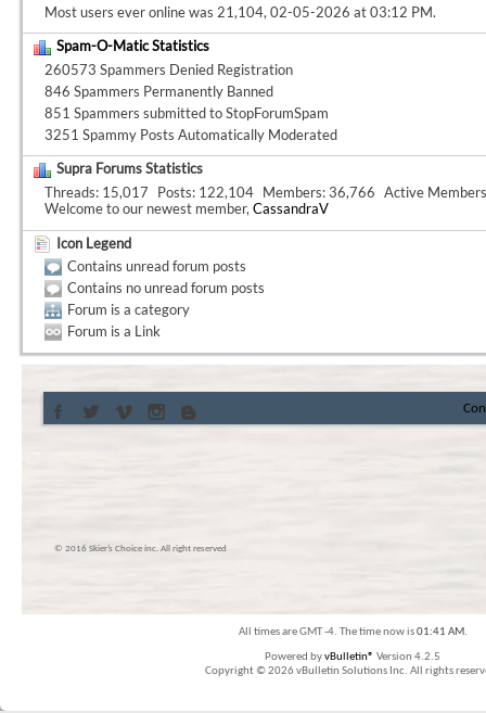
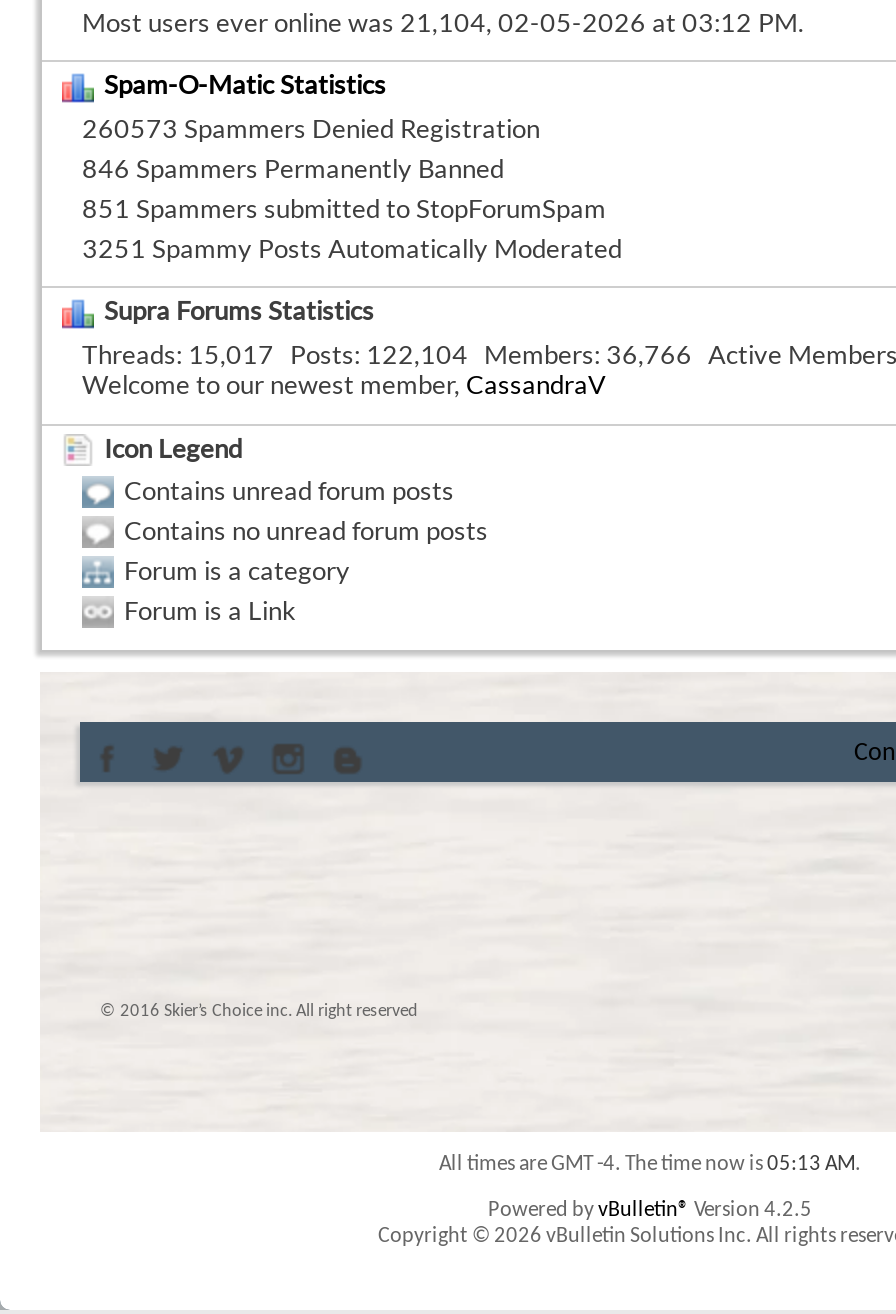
- All times are GMT -4. The time now is 01:41 AM.
+ All times are GMT -4. The time now is 05:13 AM.
